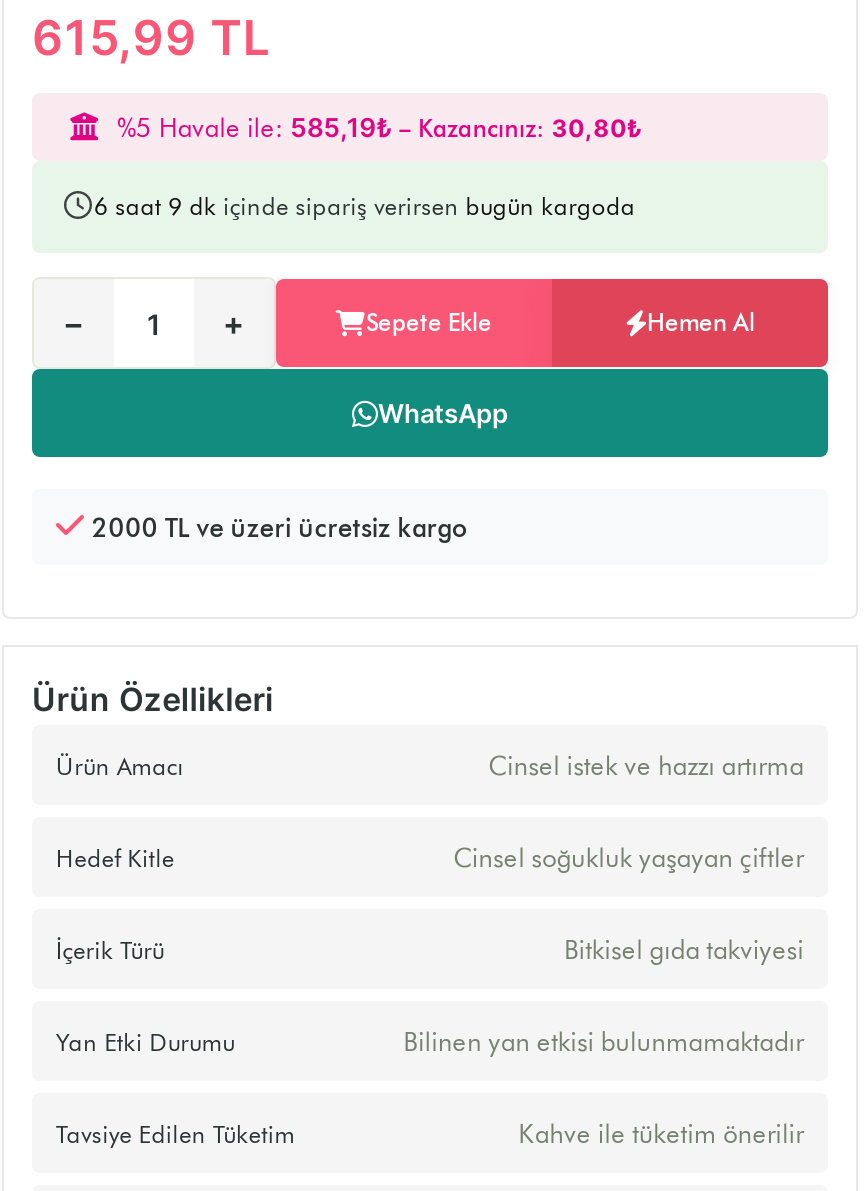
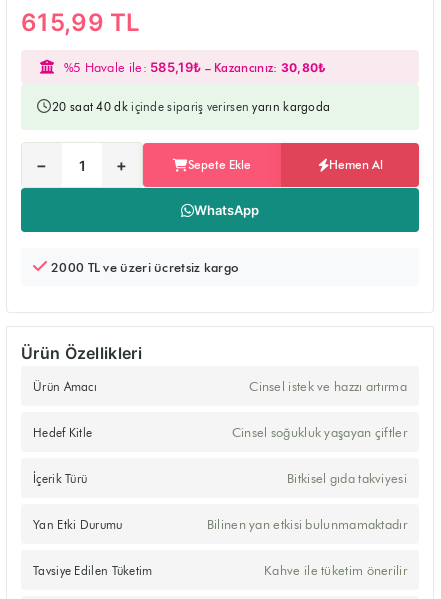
- 6 saat 9 dk içinde sipariş verirsen bugün kargoda
+ 20 saat 40 dk içinde sipariş verirsen yarın kargoda
